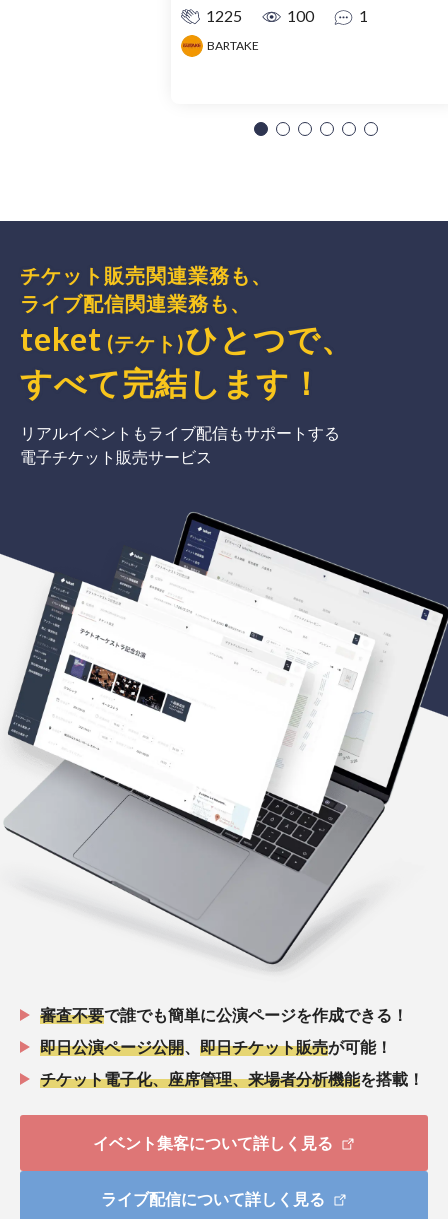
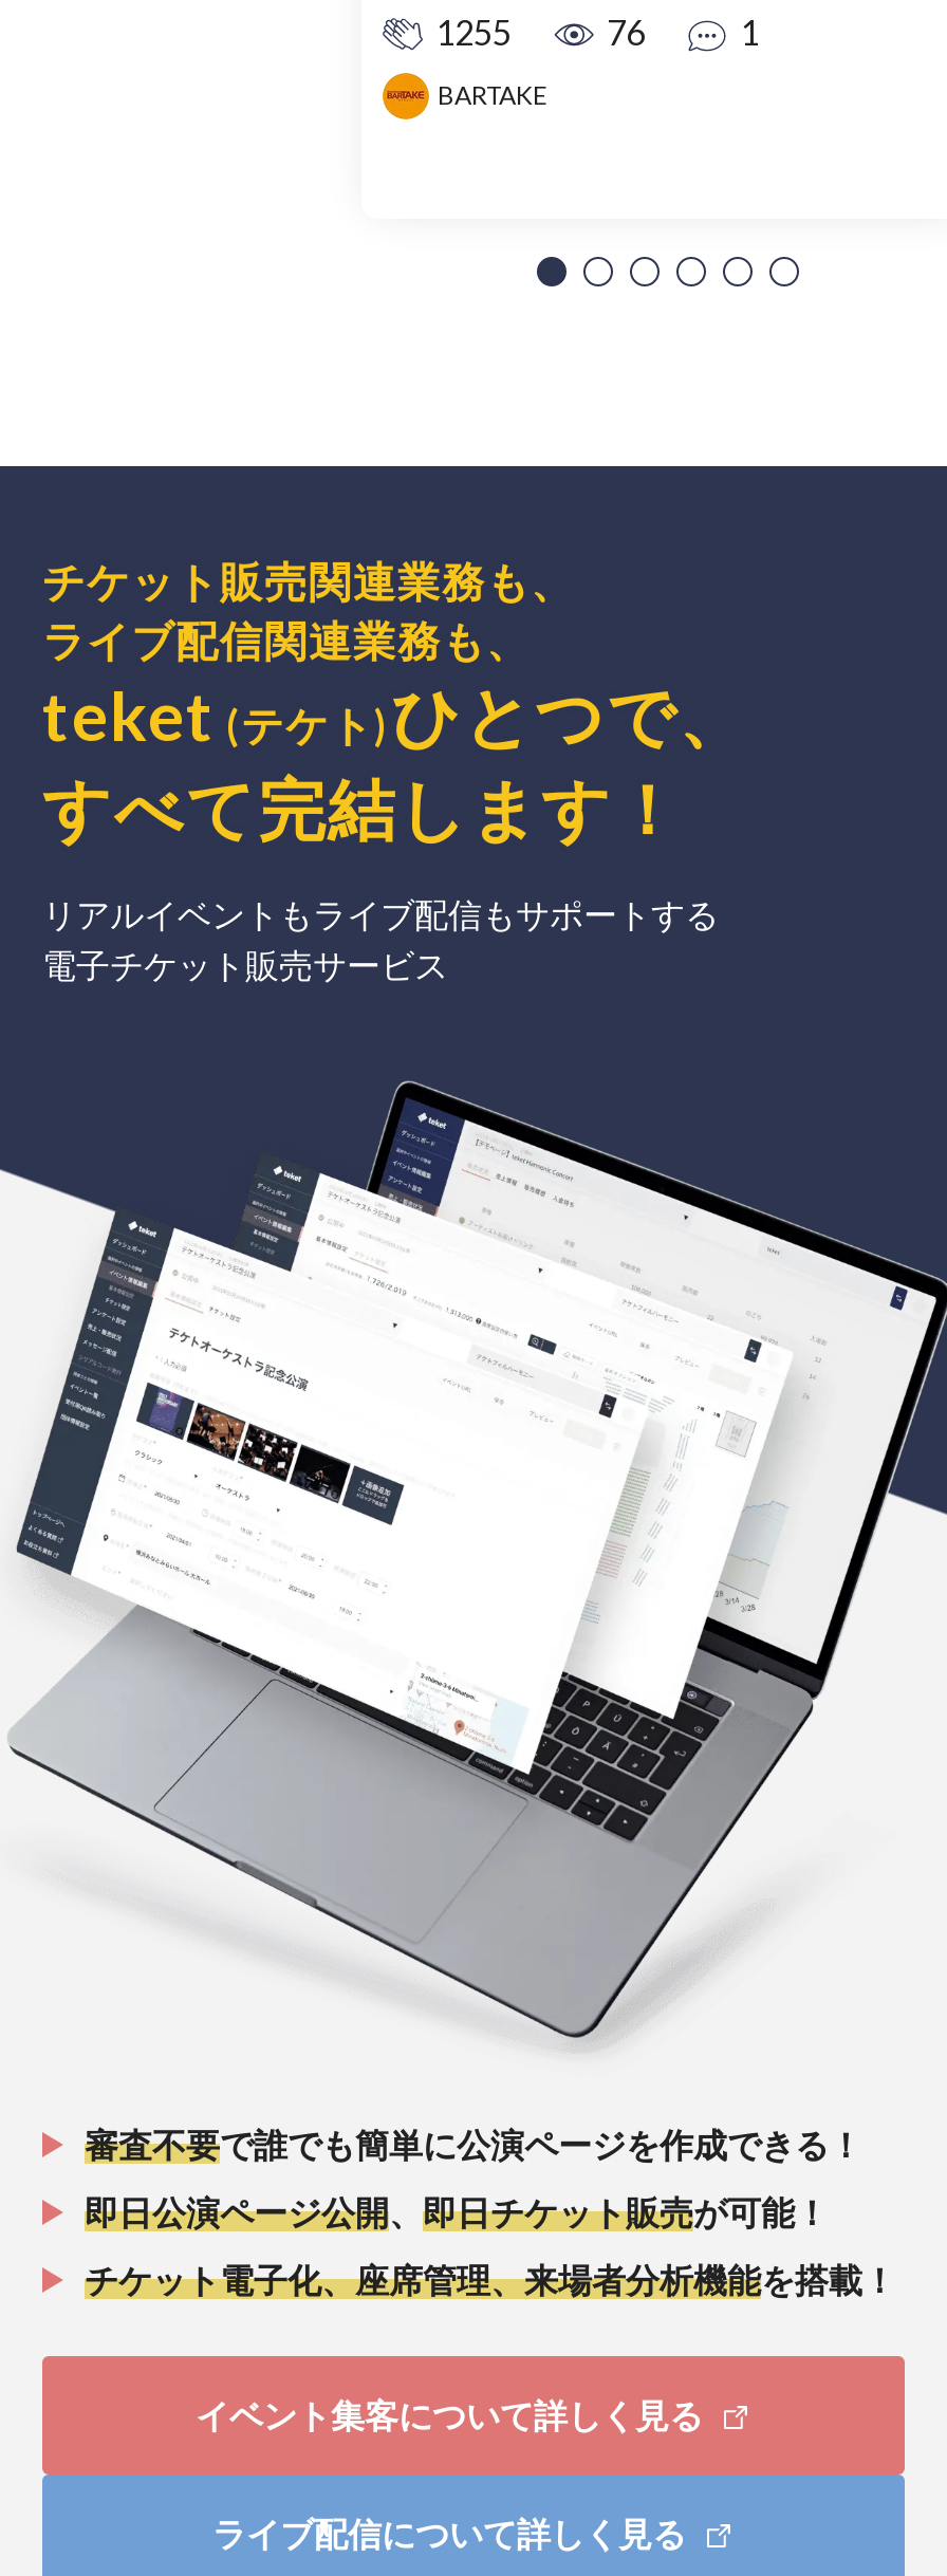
- 1225
+ 1255

- 100
+ 76
